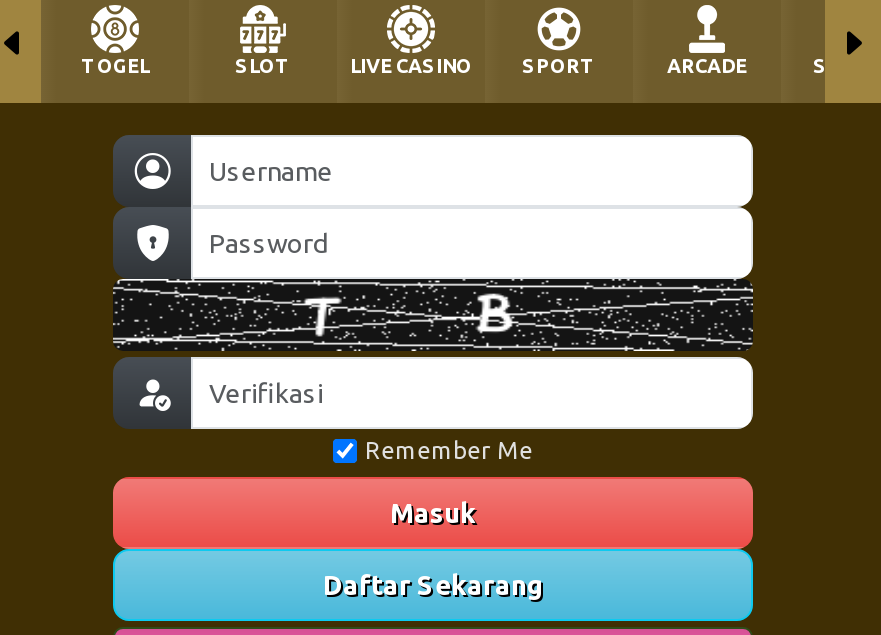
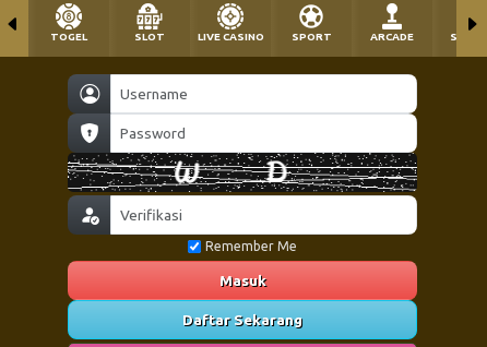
- [image]
+ [image]
